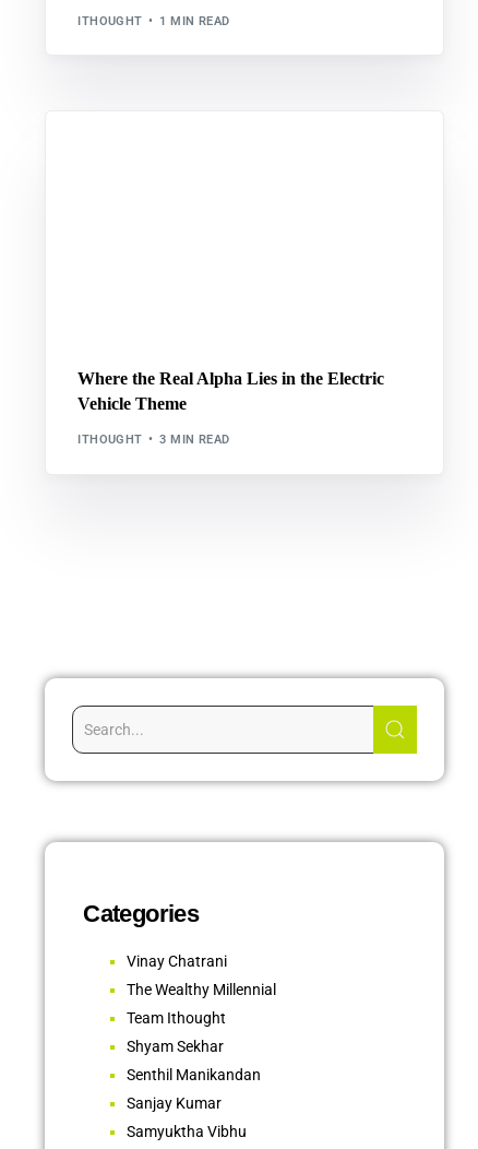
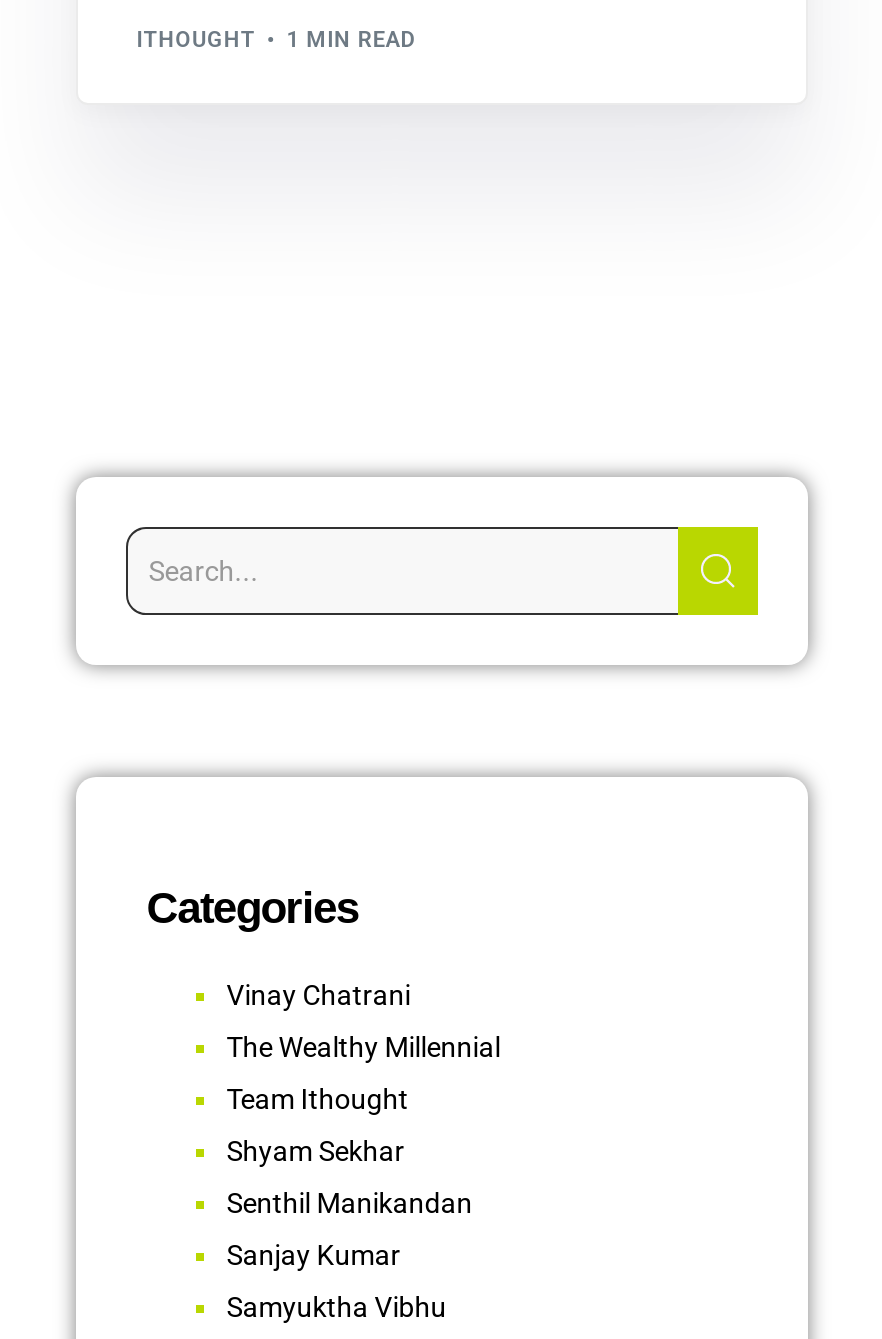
- Where the Real Alpha Lies in the Electric
- Vehicle Theme
- ITHOUGHT
- 3 MIN READ
